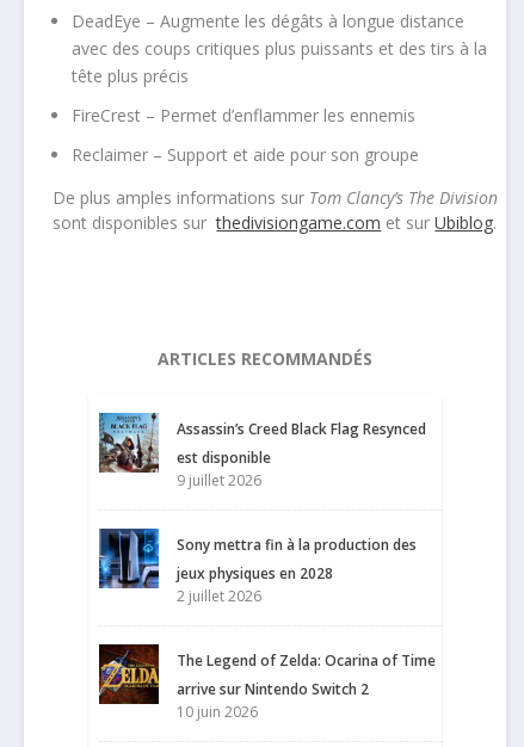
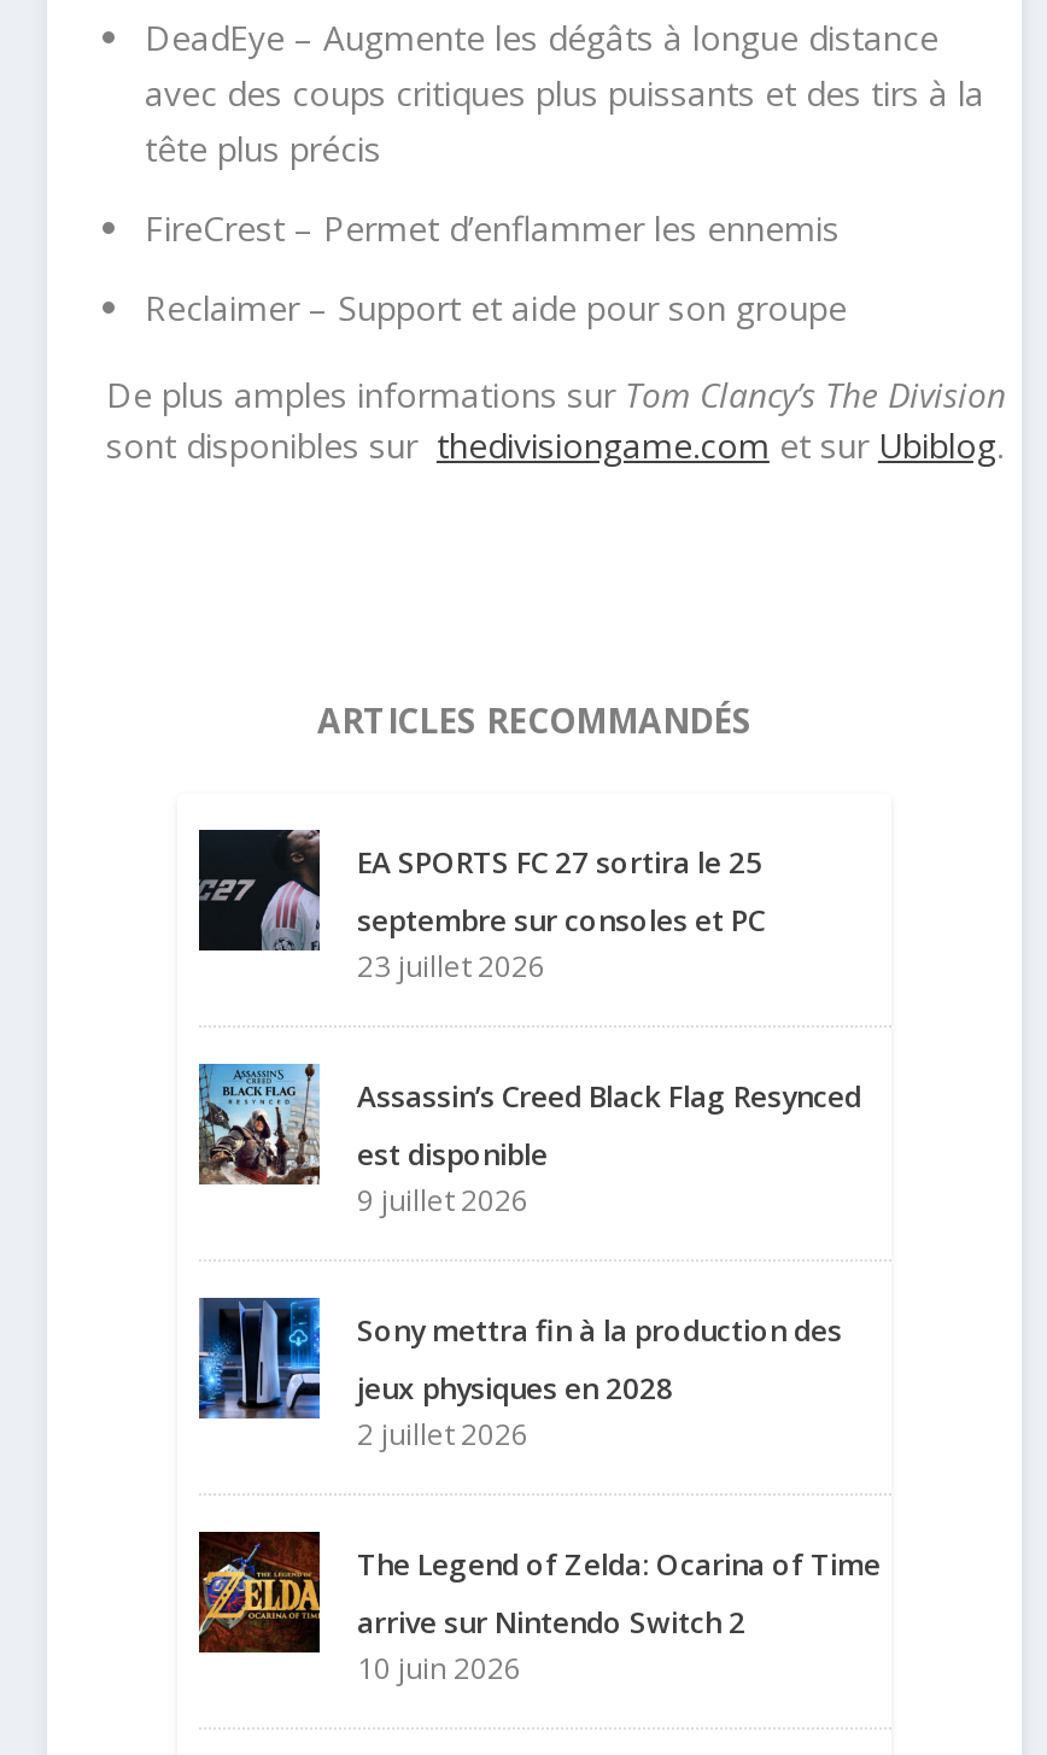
+ [image]
+ EA SPORTS FC 27 sortira le 25
+ septembre sur consoles et PC
+ 23 juillet 2026
